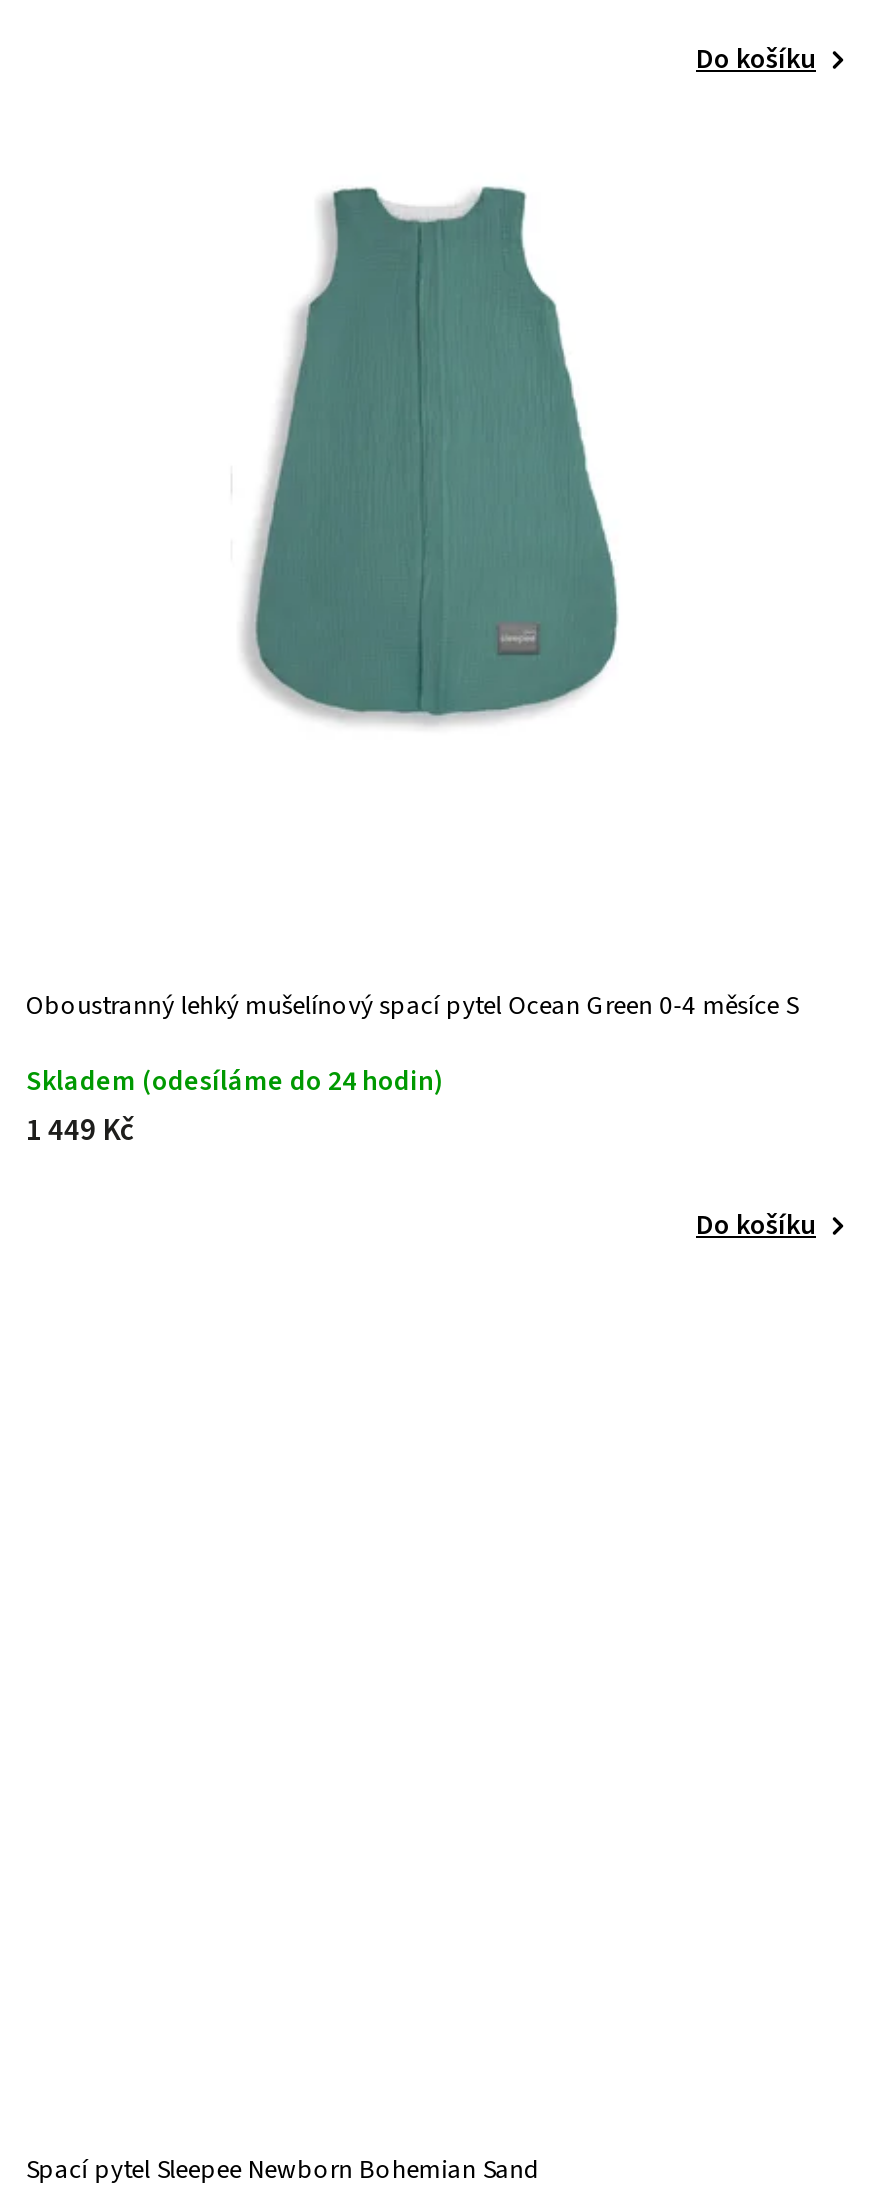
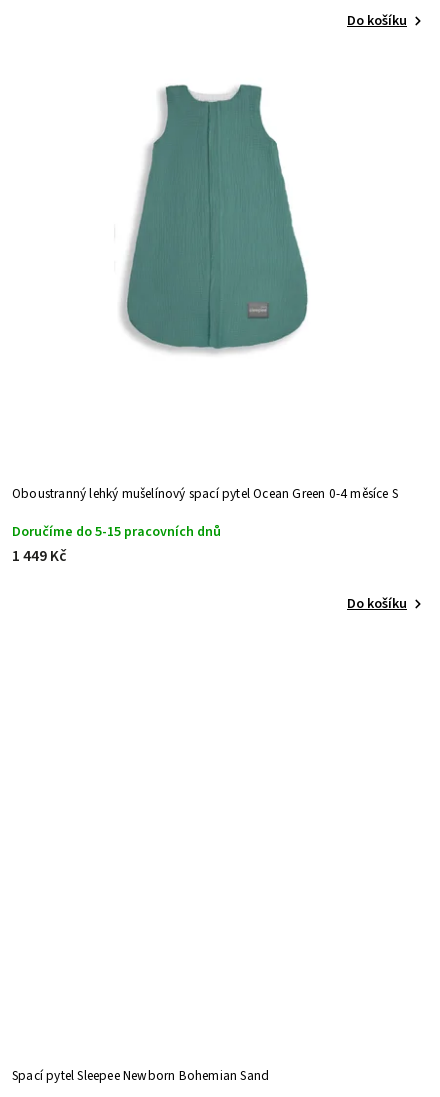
- Skladem (odesíláme do 24 hodin)
+ Doručíme do 5-15 pracovních dnů
